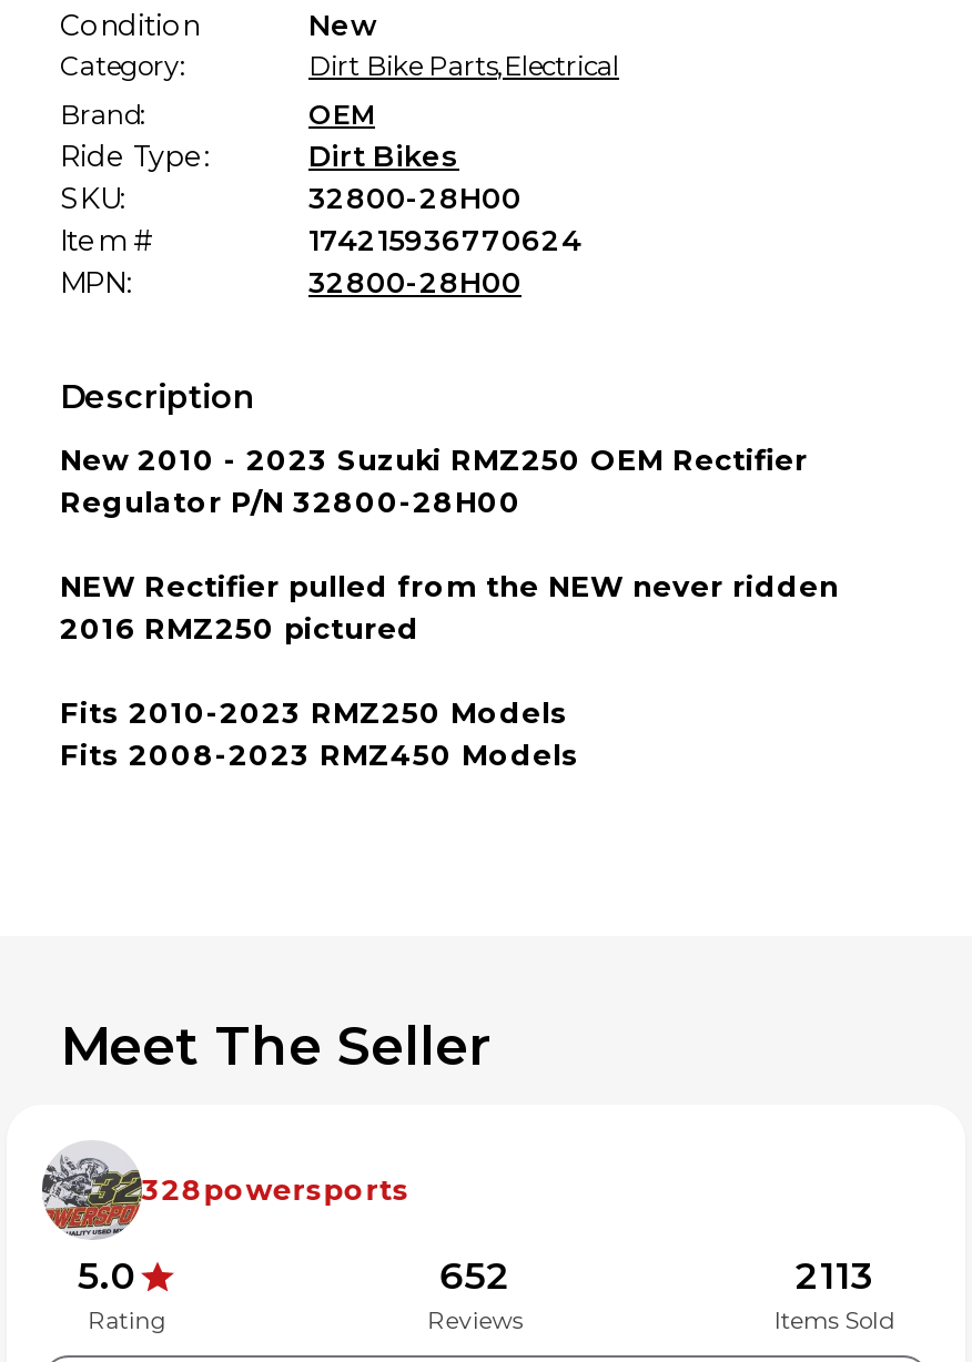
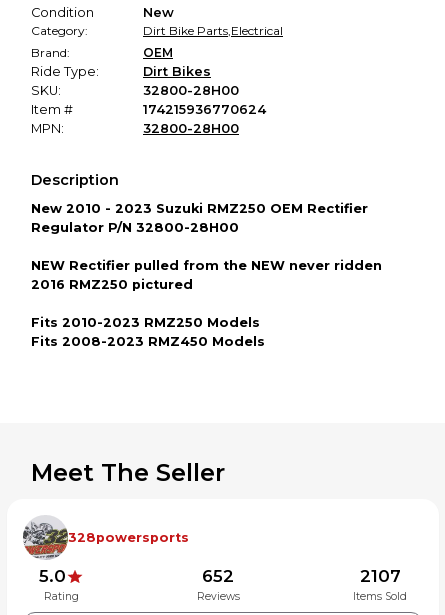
- 2113
+ 2107
